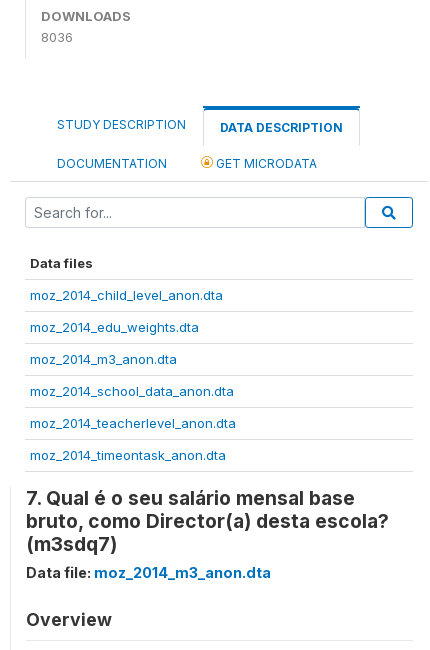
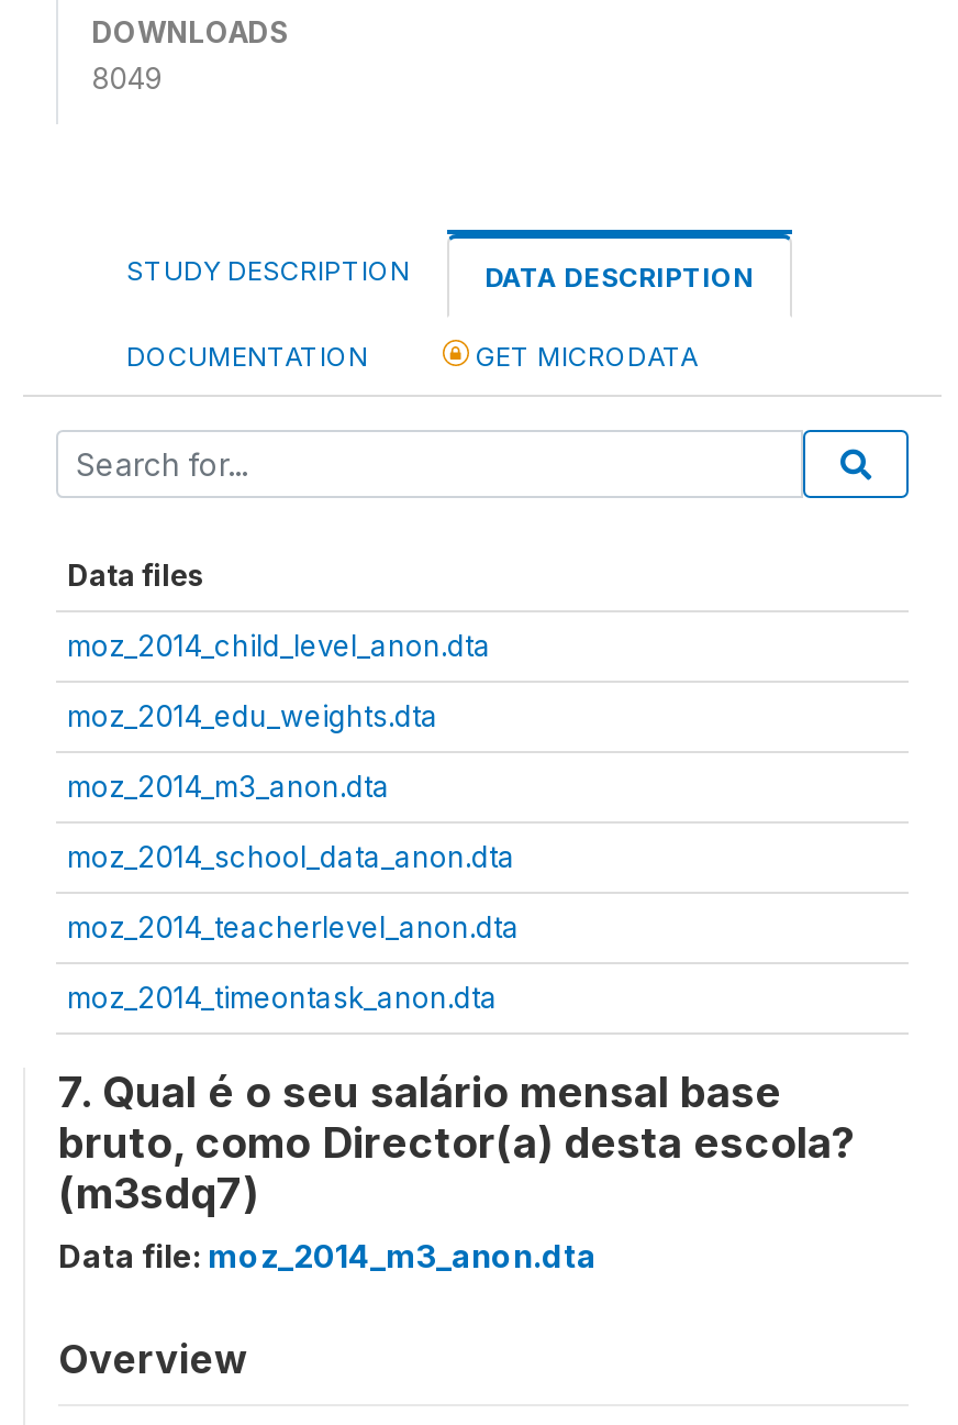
- 8036
+ 8049
